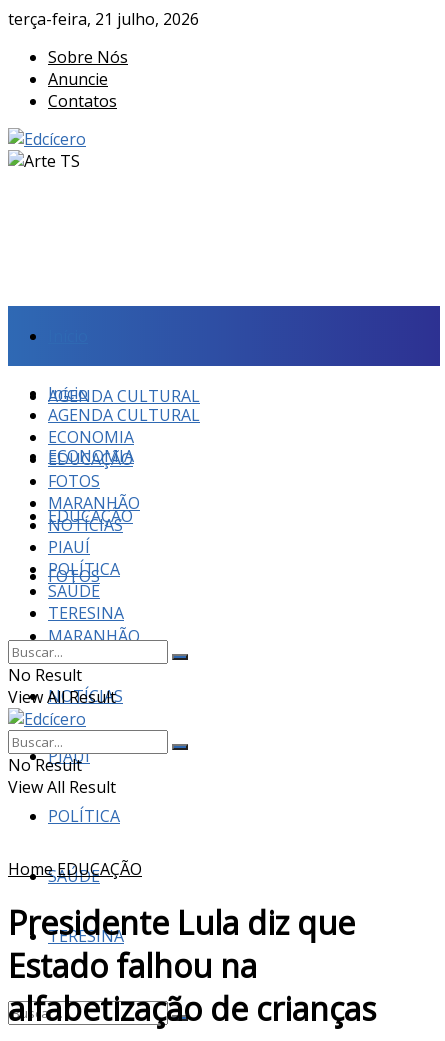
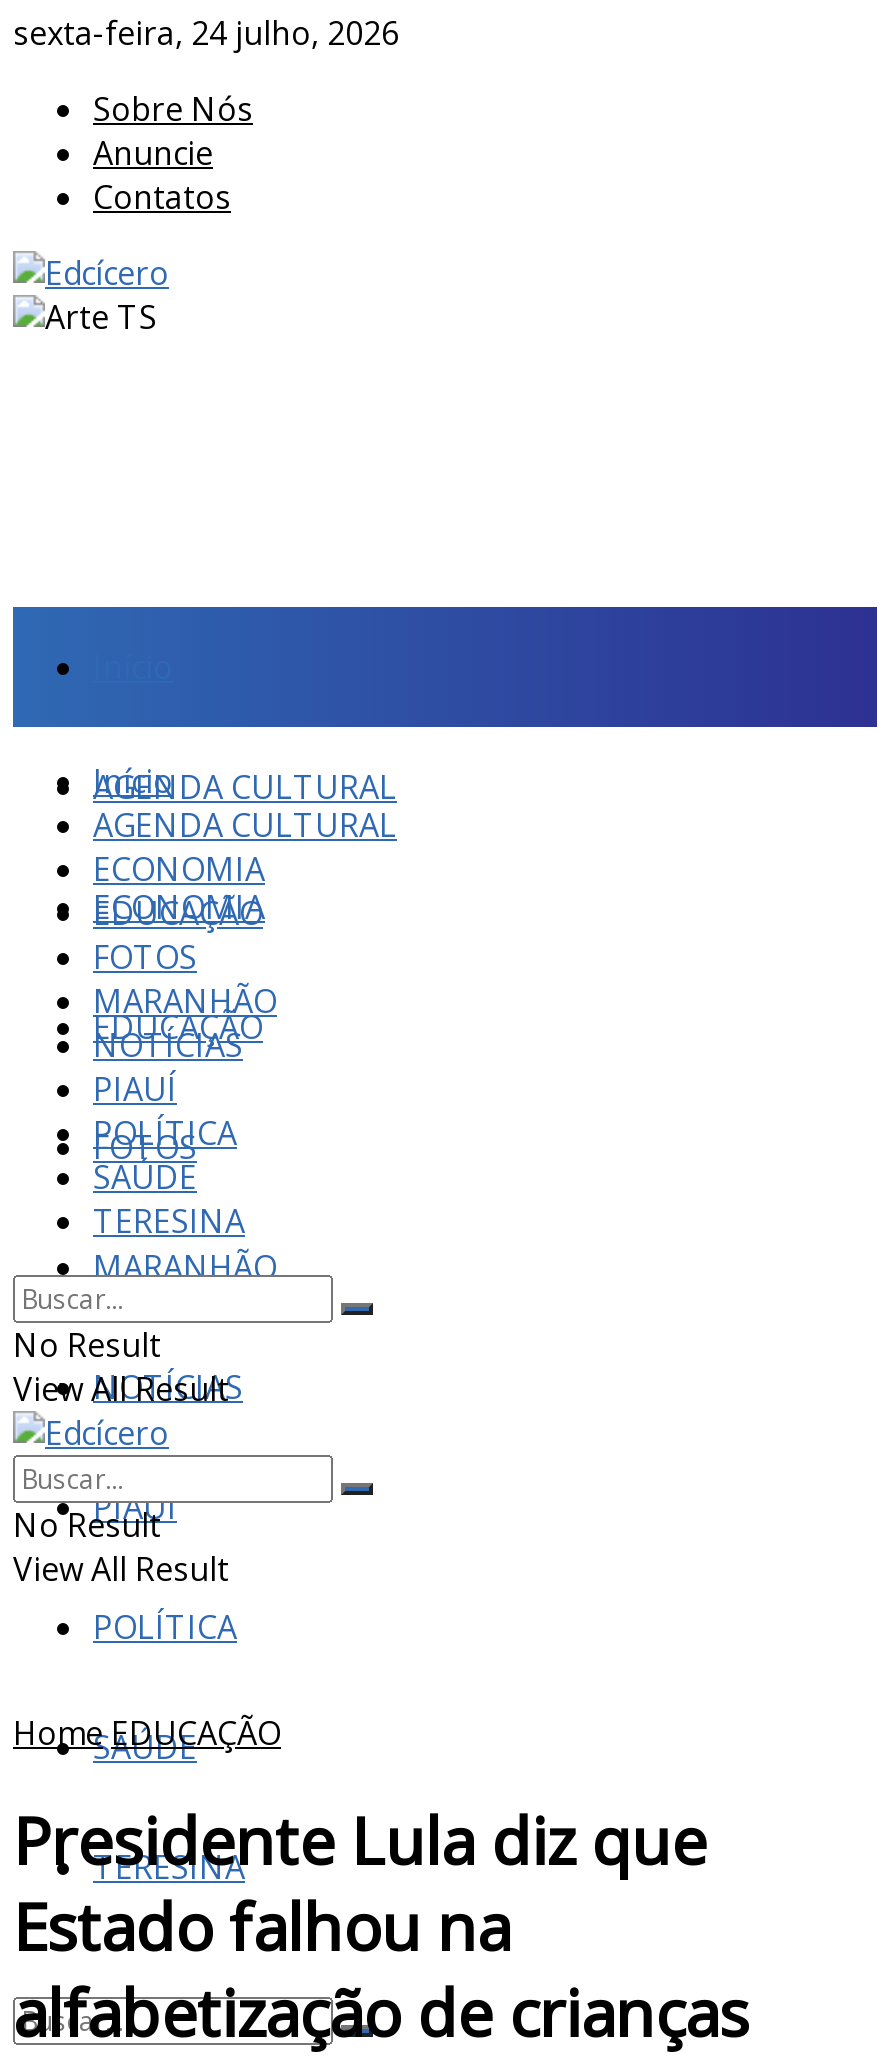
- terça-feira, 21 julho, 2026
+ sexta-feira, 24 julho, 2026
